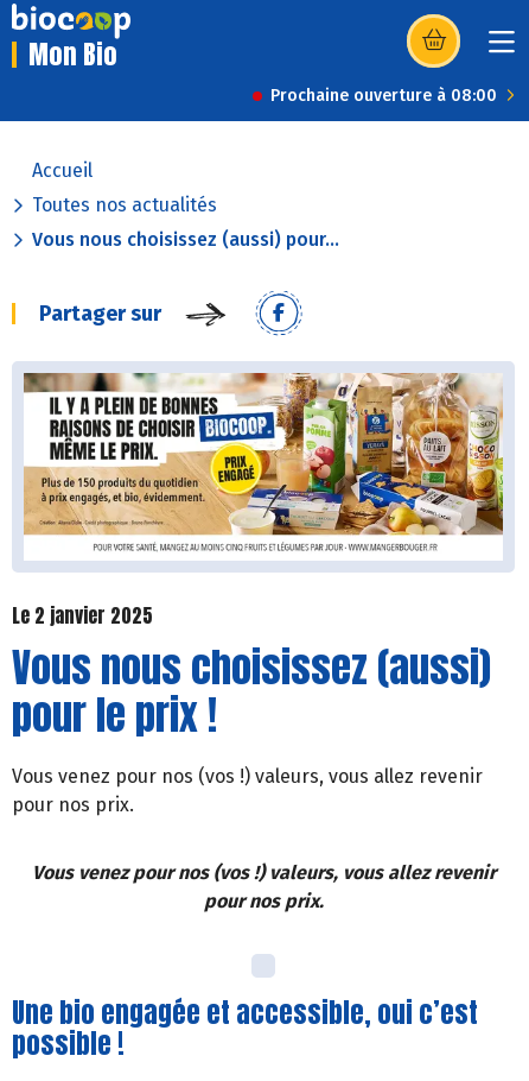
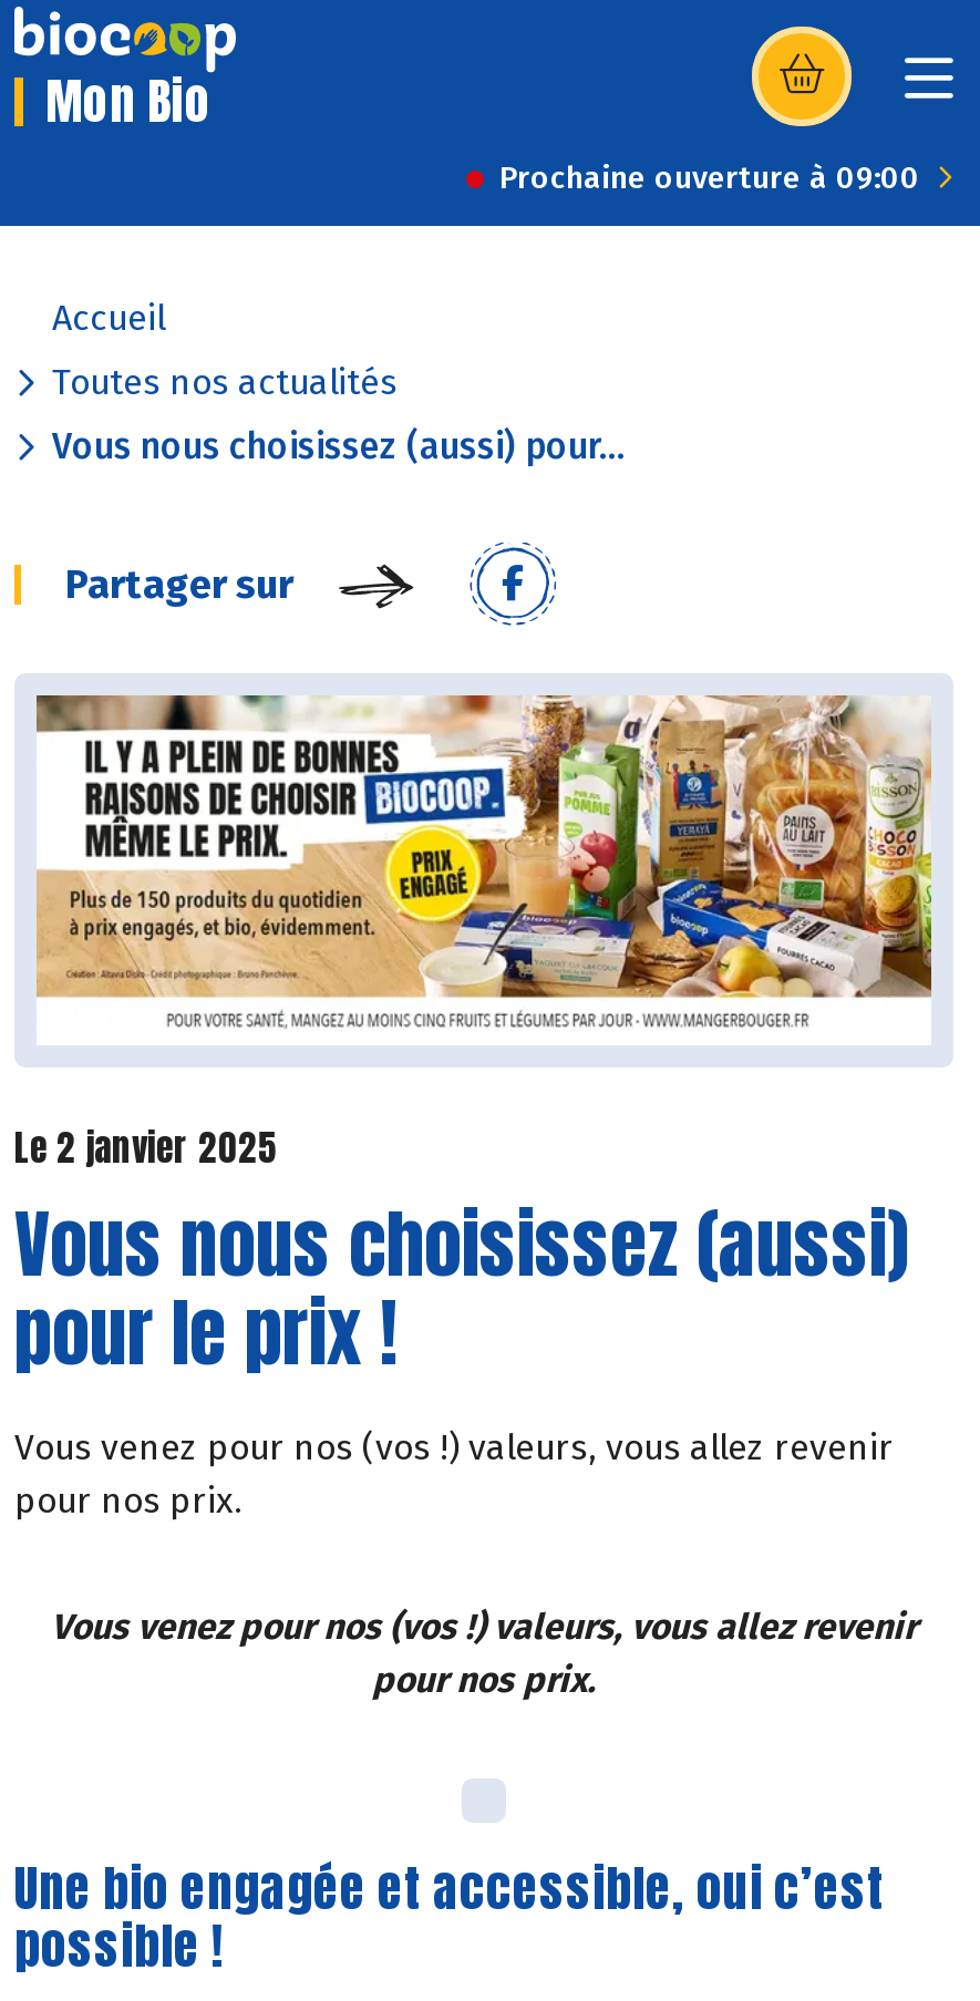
- Prochaine ouverture à 08:00
+ Prochaine ouverture à 09:00
